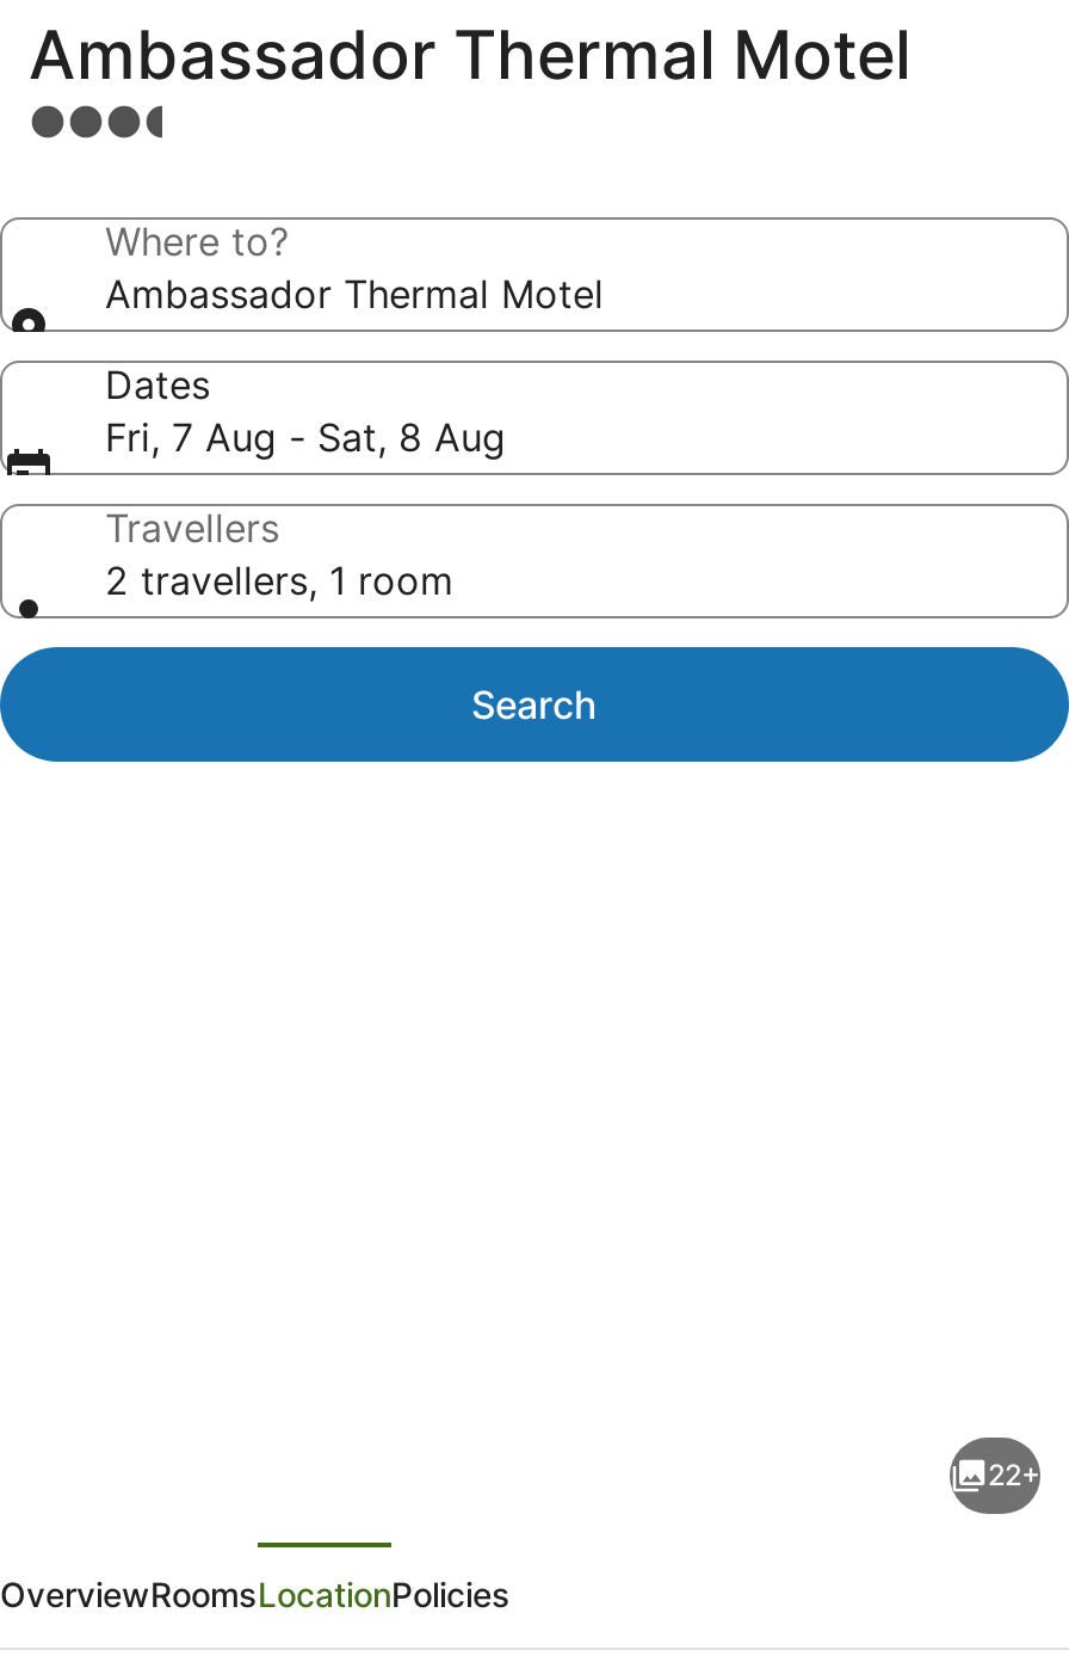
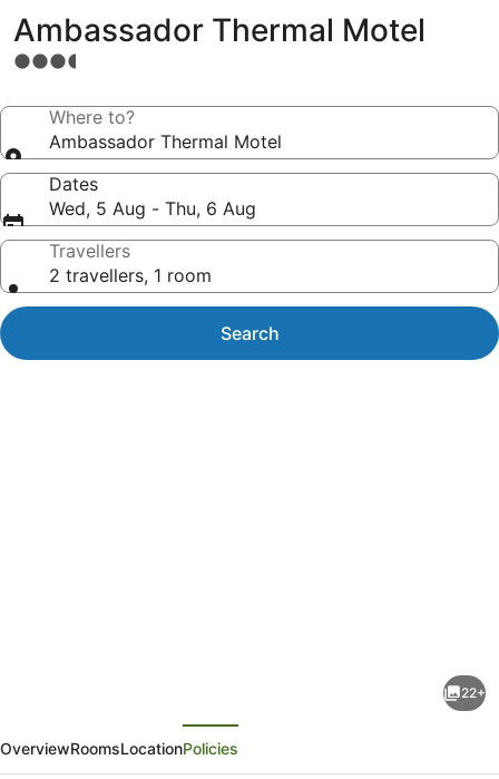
- Fri, 7 Aug - Sat, 8 Aug
+ Wed, 5 Aug - Thu, 6 Aug
